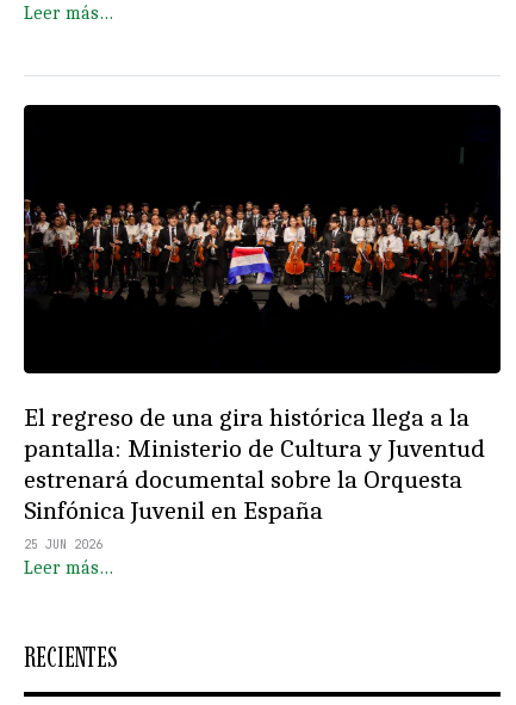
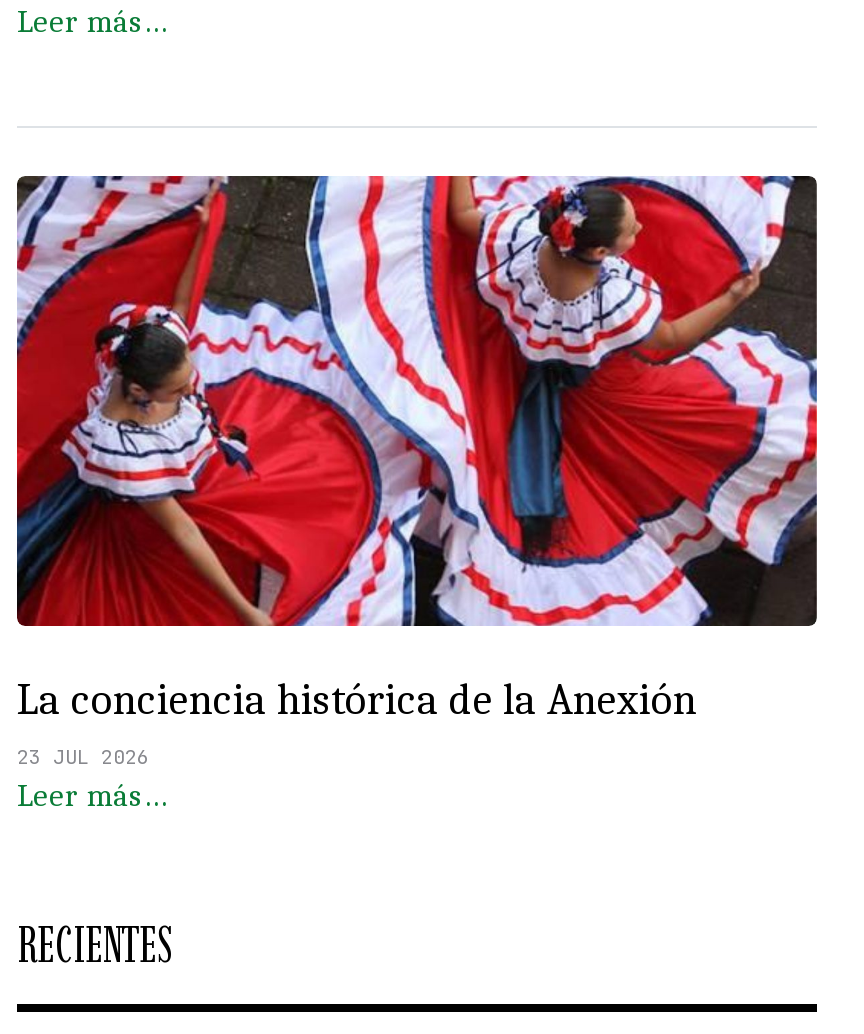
- [image]
+ [image]

- El regreso de una gira histórica llega a la
- pantalla: Ministerio de Cultura y Juventud
- estrenará documental sobre la Orquesta
- Sinfónica Juvenil en España
- 25 JUN 2026
+ La conciencia histórica de la Anexión
+ 23 JUL 2026
